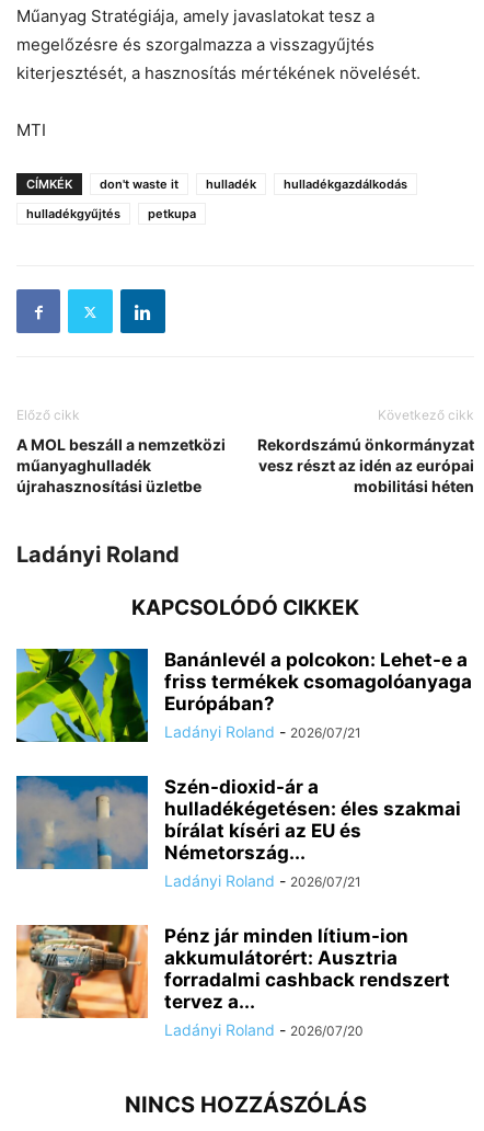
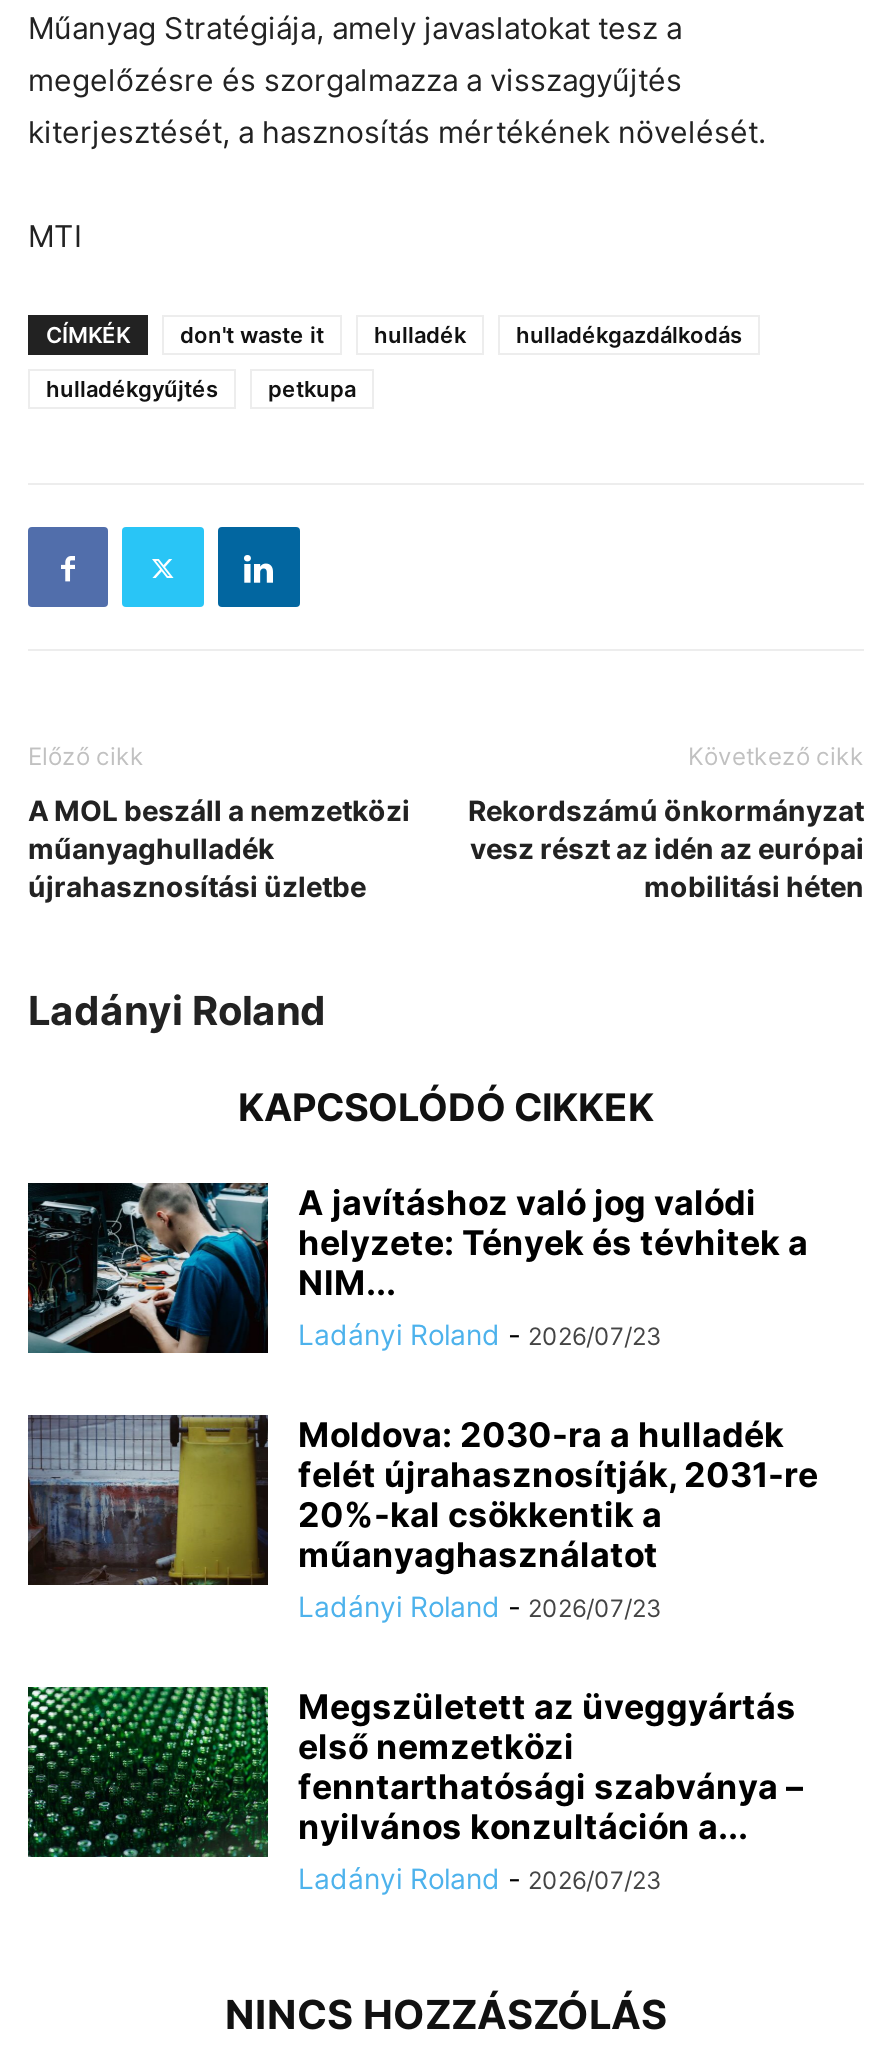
- [image]
- Banánlevél a polcokon: Lehet-e a
- friss termékek csomagolóanyaga
- Európában?
- Ladányi Roland - 2026/07/21
+ [image]
+ A javításhoz való jog valódi
+ helyzete: Tények és tévhitek a
+ NIM...
+ Ladányi Roland - 2026/07/23

- [image]
- Szén-dioxid-ár a
- hulladékégetésen: éles szakmai
- bírálat kíséri az EU és
- Németország...
- Ladányi Roland - 2026/07/21
+ [image]
+ Moldova: 2030-ra a hulladék
+ felét újrahasznosítják, 2031-re
+ 20%-kal csökkentik a
+ műanyaghasználatot
+ Ladányi Roland - 2026/07/23

- [image]
- Pénz jár minden lítium-ion
- akkumulátorért: Ausztria
- forradalmi cashback rendszert
- tervez a...
- Ladányi Roland - 2026/07/20
+ [image]
+ Megszületett az üveggyártás
+ első nemzetközi
+ fenntarthatósági szabványa –
+ nyilvános konzultáción a...
+ Ladányi Roland - 2026/07/23
